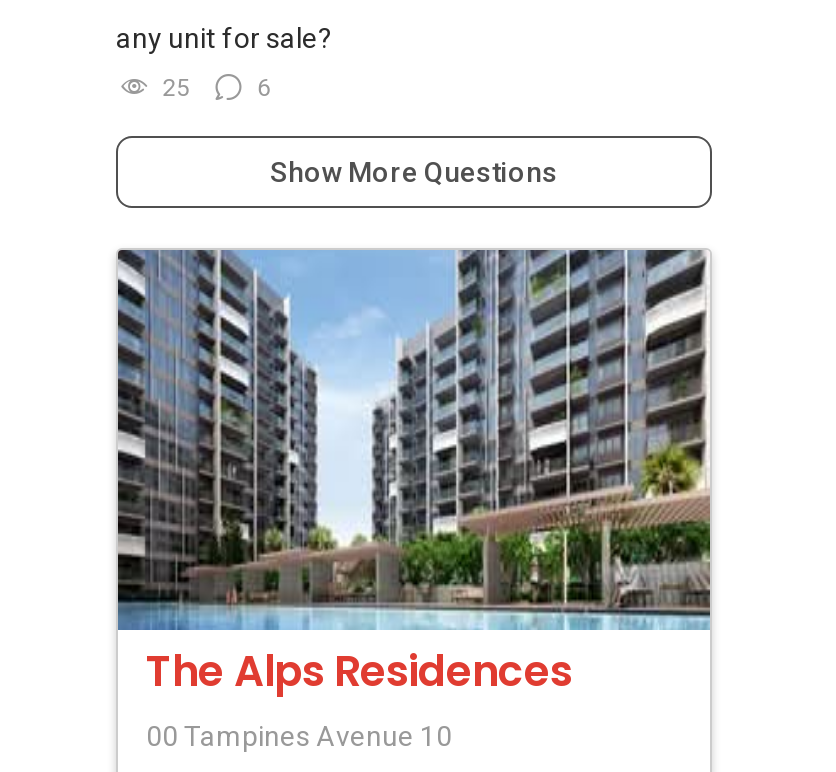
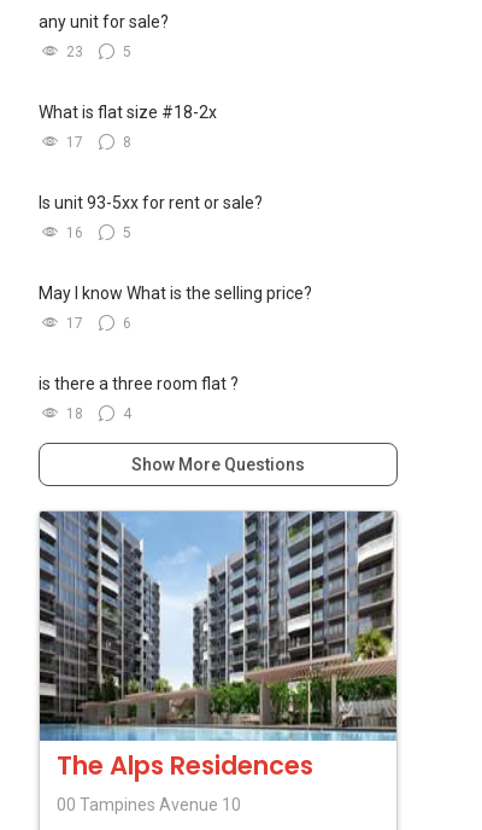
- 25
+ 23
+ 5
+ What is flat size #18-2x
+ 17
+ 8
+ Is unit 93-5xx for rent or sale?
+ 16
+ 5
+ May I know What is the selling price?
+ 17

+ is there a three room flat ?
+ 18
+ 4
